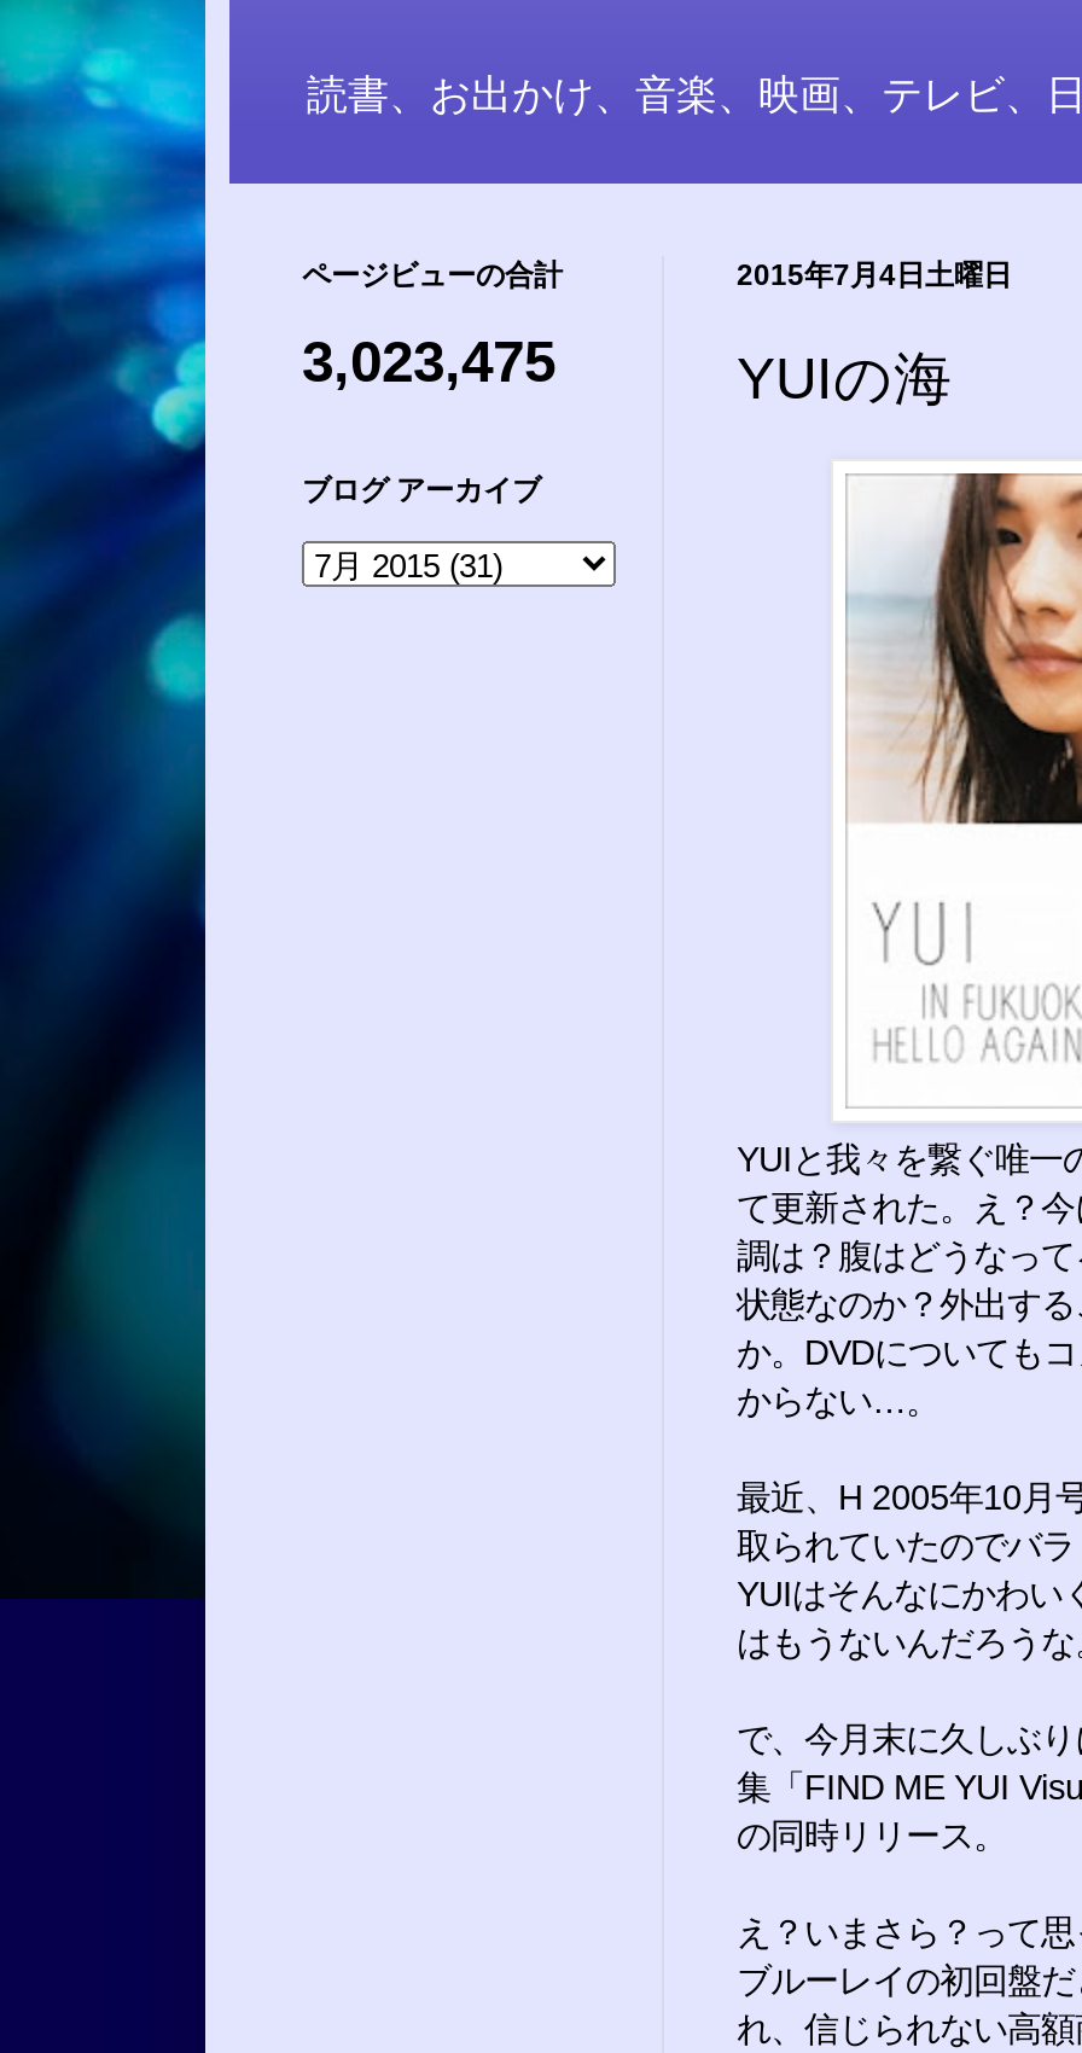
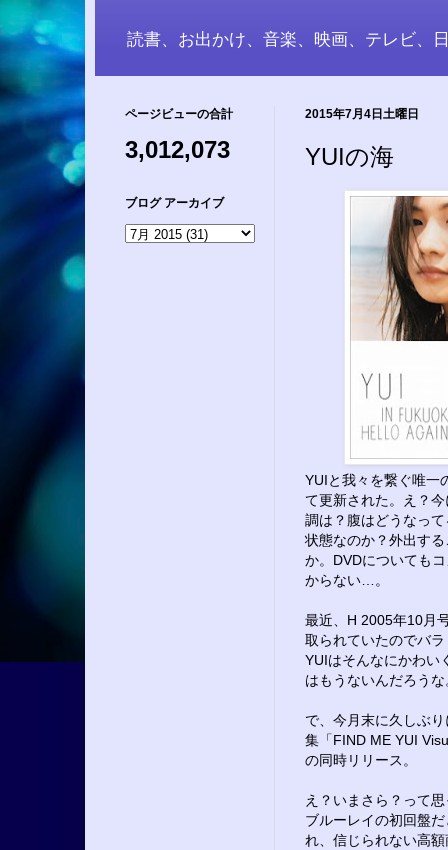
- 3,023,475
+ 3,012,073
